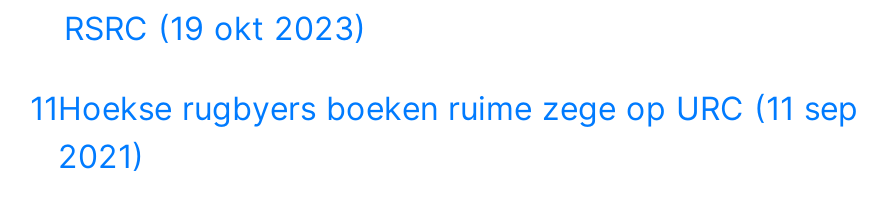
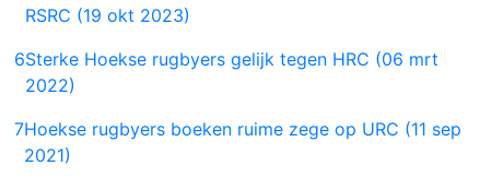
- 11Hoekse rugbyers boeken ruime zege op URC (11 sep
+ 6Sterke Hoekse rugbyers gelijk tegen HRC (06 mrt
+ 2022)
+ 7Hoekse rugbyers boeken ruime zege op URC (11 sep
